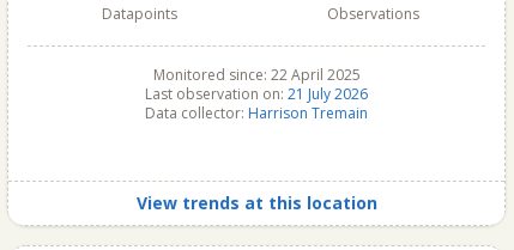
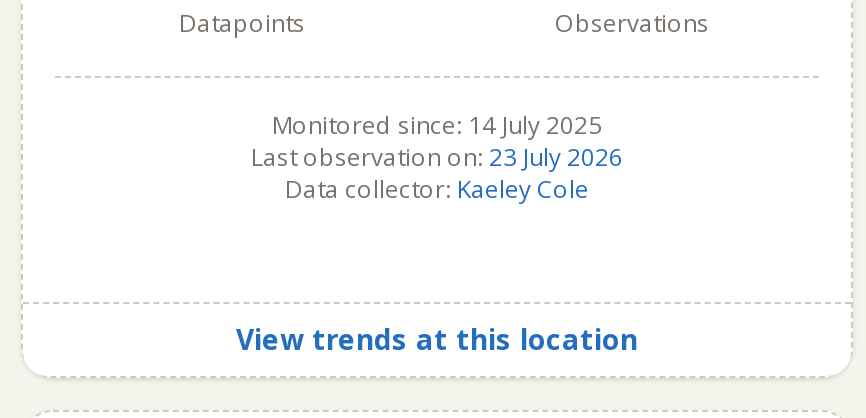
- Monitored since: 22 April 2025
+ Monitored since: 14 July 2025

- Last observation on: 21 July 2026
+ Last observation on: 23 July 2026

- Data collector: Harrison Tremain
+ Data collector: Kaeley Cole
